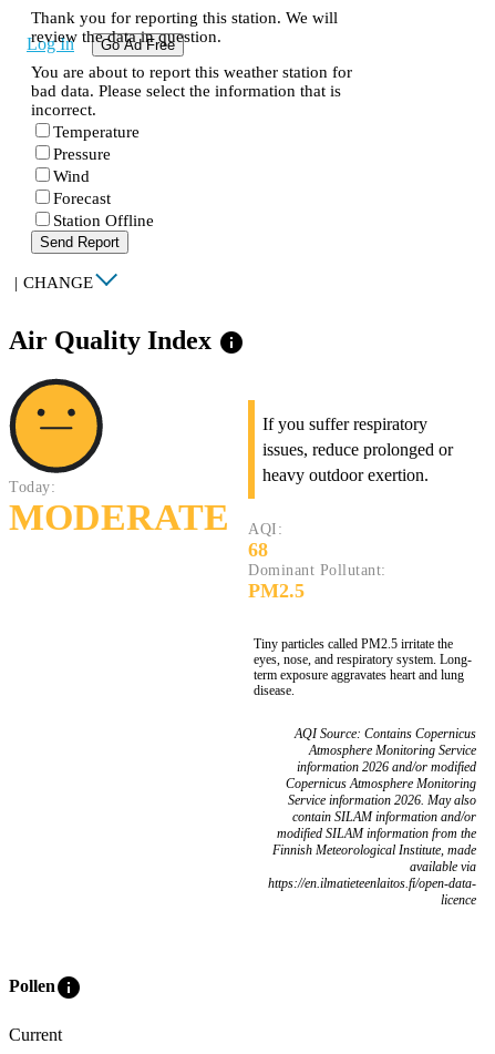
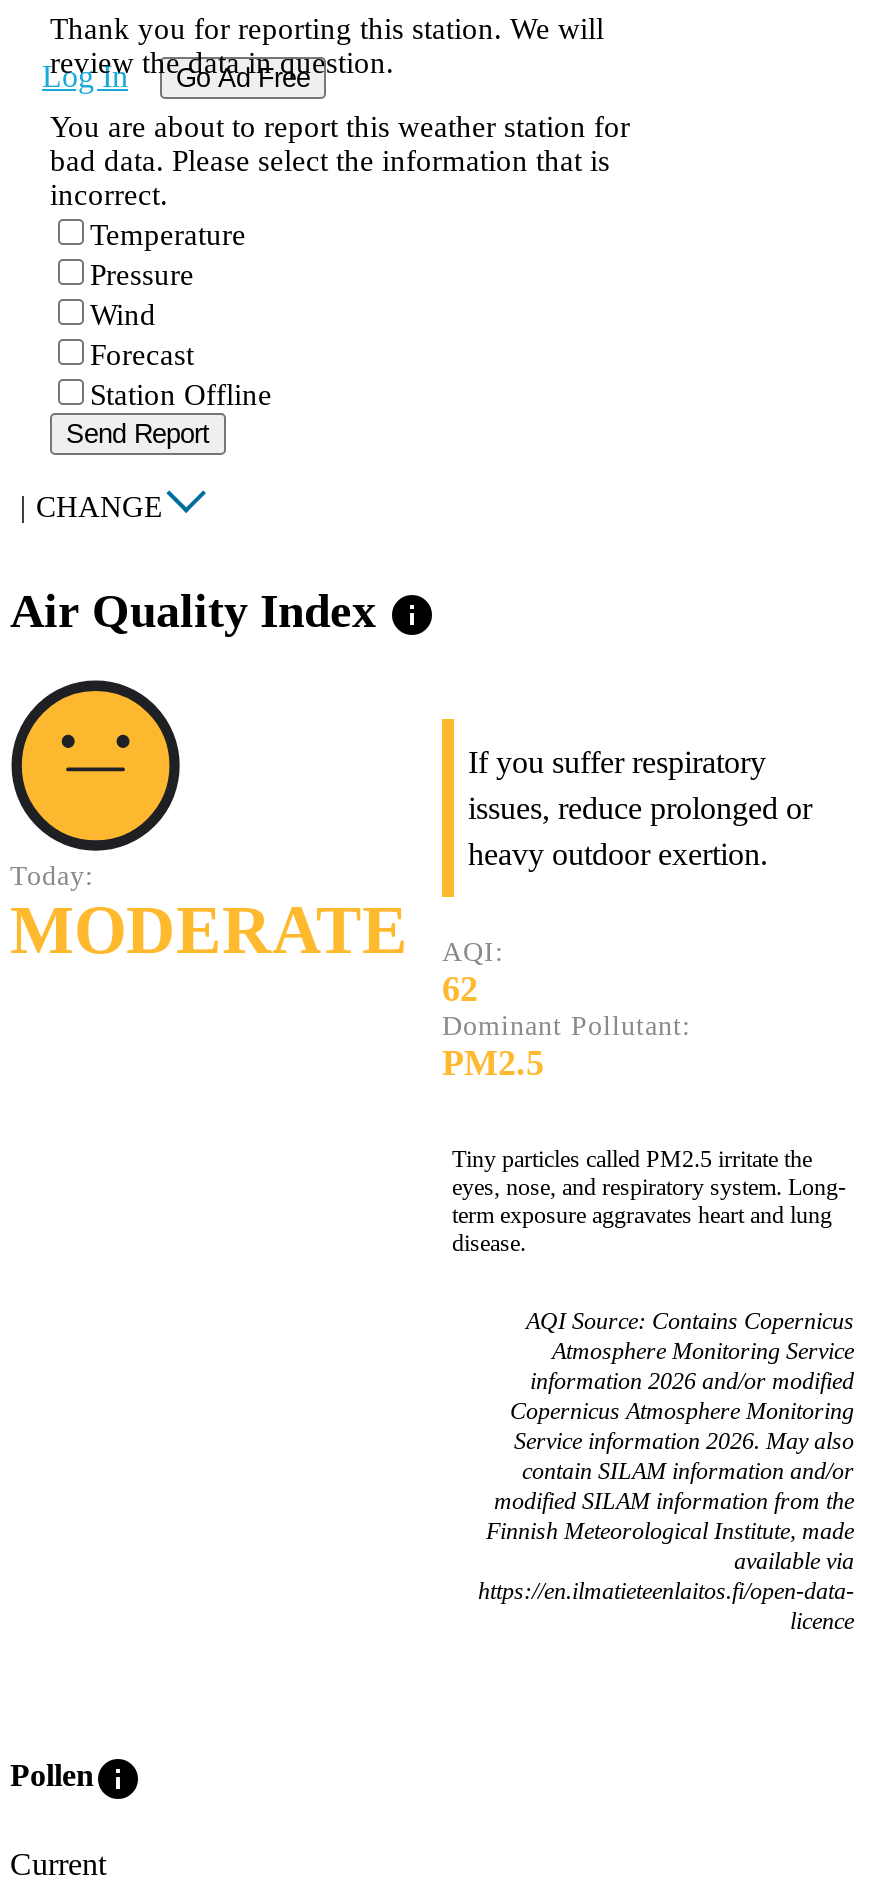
- 68
+ 62
